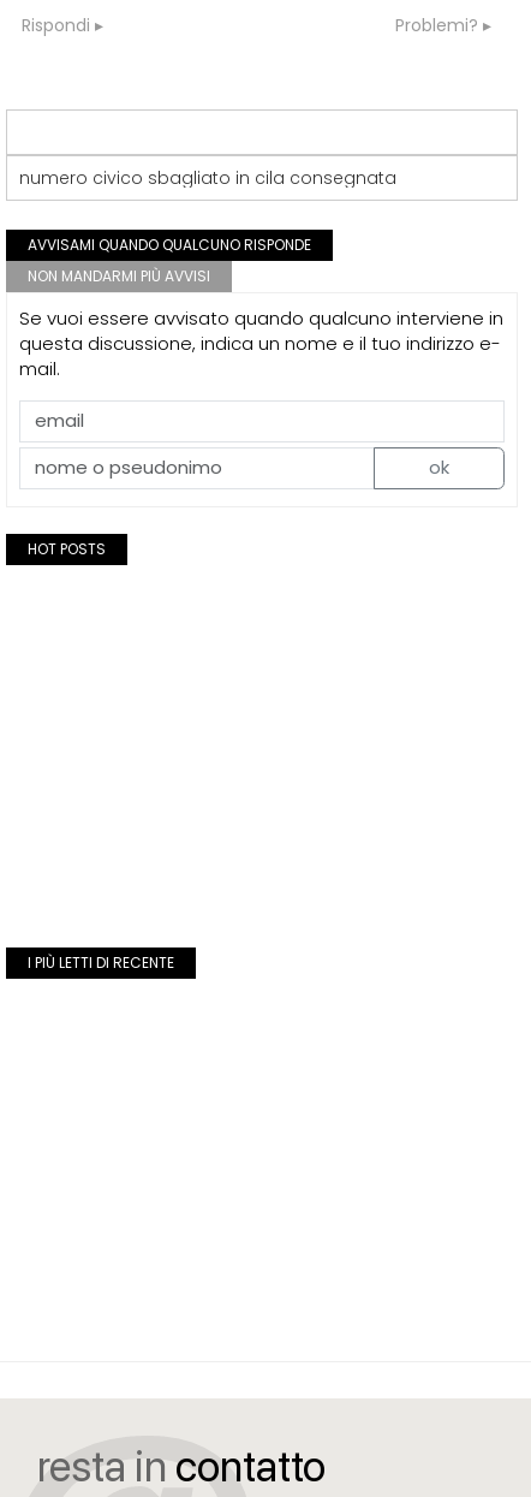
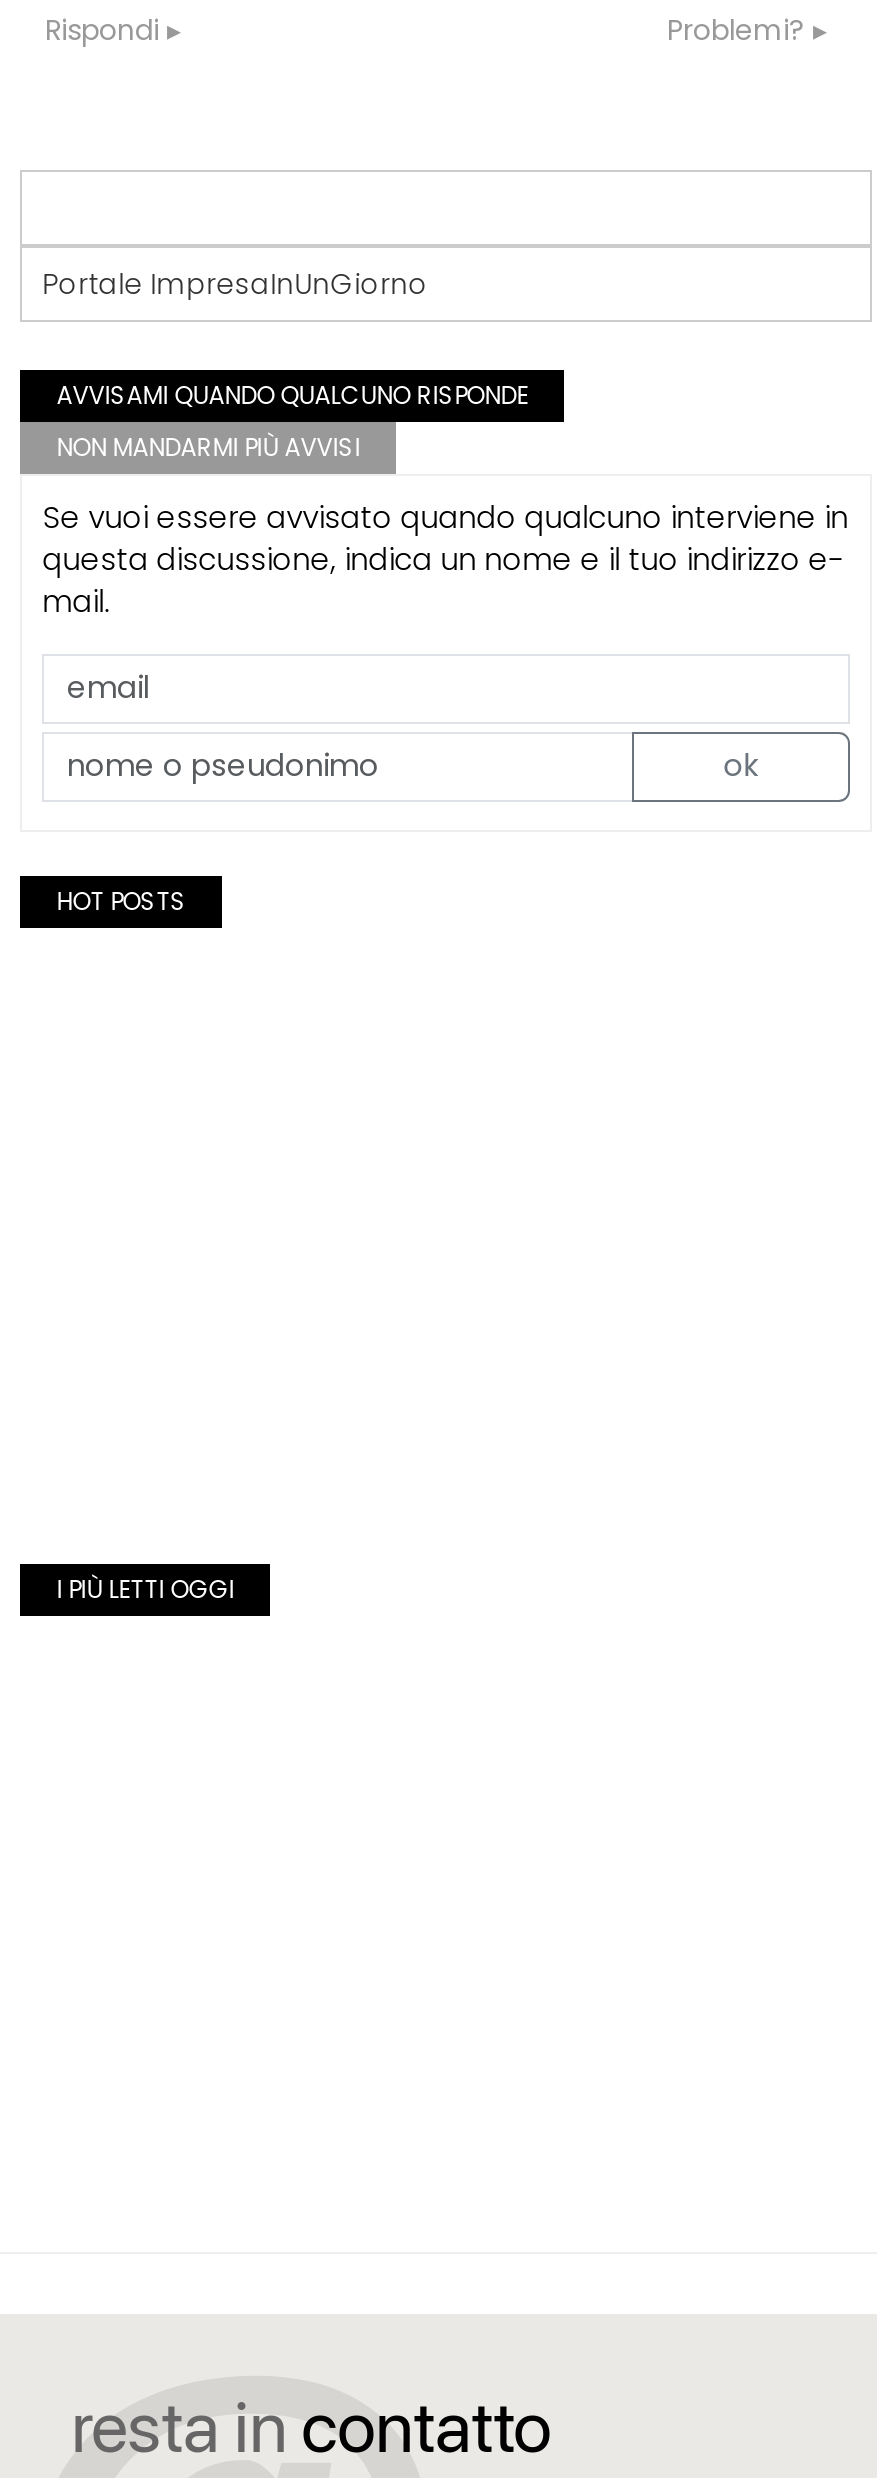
- numero civico sbagliato in cila consegnata
+ Portale ImpresaInUnGiorno

- I PIÙ LETTI DI RECENTE
+ I PIÙ LETTI OGGI
